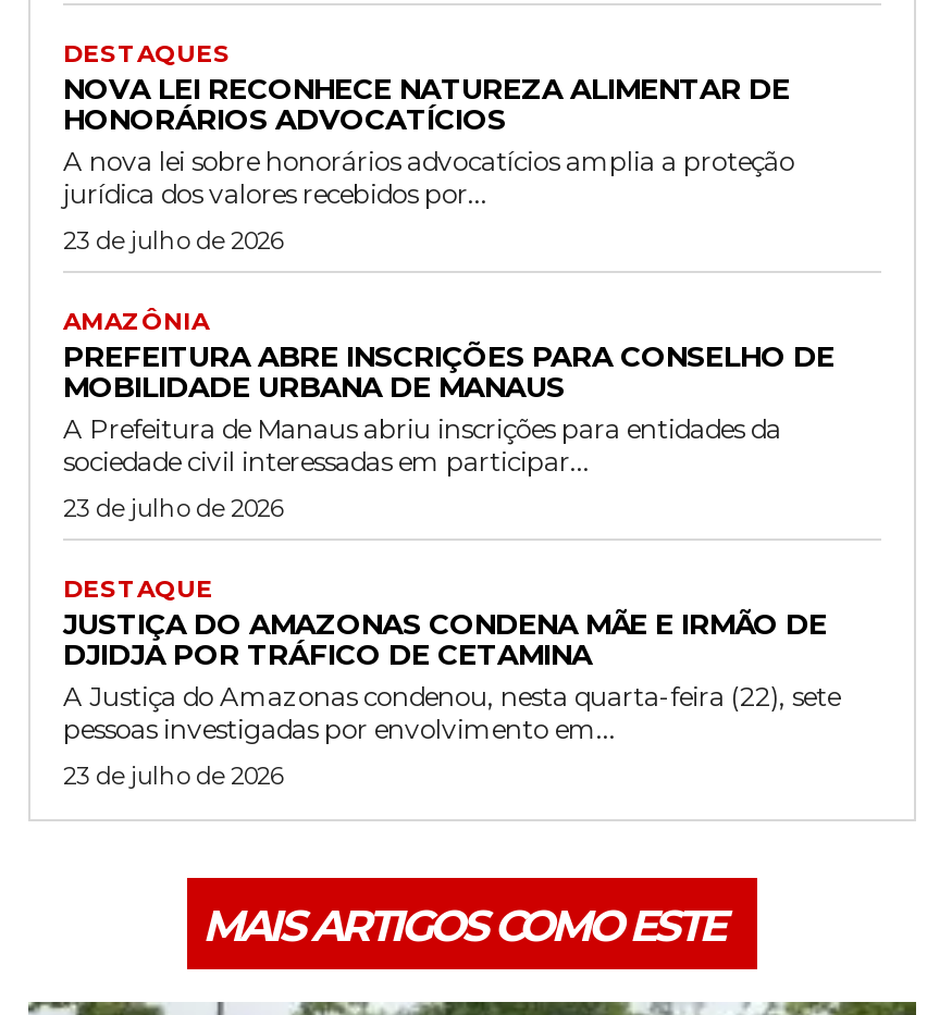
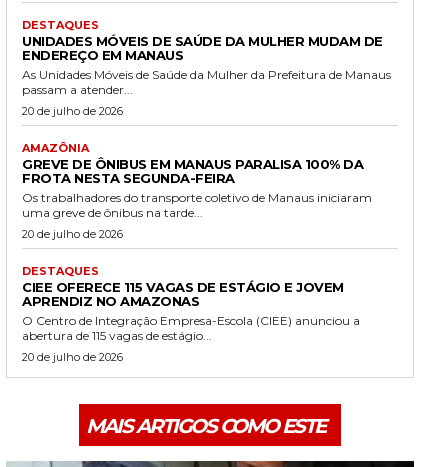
- NOVA LEI RECONHECE NATUREZA ALIMENTAR DE
- HONORÁRIOS ADVOCATÍCIOS
- A nova lei sobre honorários advocatícios amplia a proteção
- jurídica dos valores recebidos por...
+ UNIDADES MÓVEIS DE SAÚDE DA MULHER MUDAM DE
+ ENDEREÇO EM MANAUS
+ As Unidades Móveis de Saúde da Mulher da Prefeitura de Manaus
+ passam a atender...

- 23 de julho de 2026
+ 20 de julho de 2026

- PREFEITURA ABRE INSCRIÇÕES PARA CONSELHO DE
- MOBILIDADE URBANA DE MANAUS
- A Prefeitura de Manaus abriu inscrições para entidades da
- sociedade civil interessadas em participar...
+ GREVE DE ÔNIBUS EM MANAUS PARALISA 100% DA
+ FROTA NESTA SEGUNDA-FEIRA
+ Os trabalhadores do transporte coletivo de Manaus iniciaram
+ uma greve de ônibus na tarde...

- 23 de julho de 2026
+ 20 de julho de 2026

- DESTAQUE
- JUSTIÇA DO AMAZONAS CONDENA MÃE E IRMÃO DE
- DJIDJA POR TRÁFICO DE CETAMINA
- A Justiça do Amazonas condenou, nesta quarta-feira (22), sete
- pessoas investigadas por envolvimento em...
+ DESTAQUES
+ CIEE OFERECE 115 VAGAS DE ESTÁGIO E JOVEM
+ APRENDIZ NO AMAZONAS
+ O Centro de Integração Empresa-Escola (CIEE) anunciou a
+ abertura de 115 vagas de estágio...

- 23 de julho de 2026
+ 20 de julho de 2026
